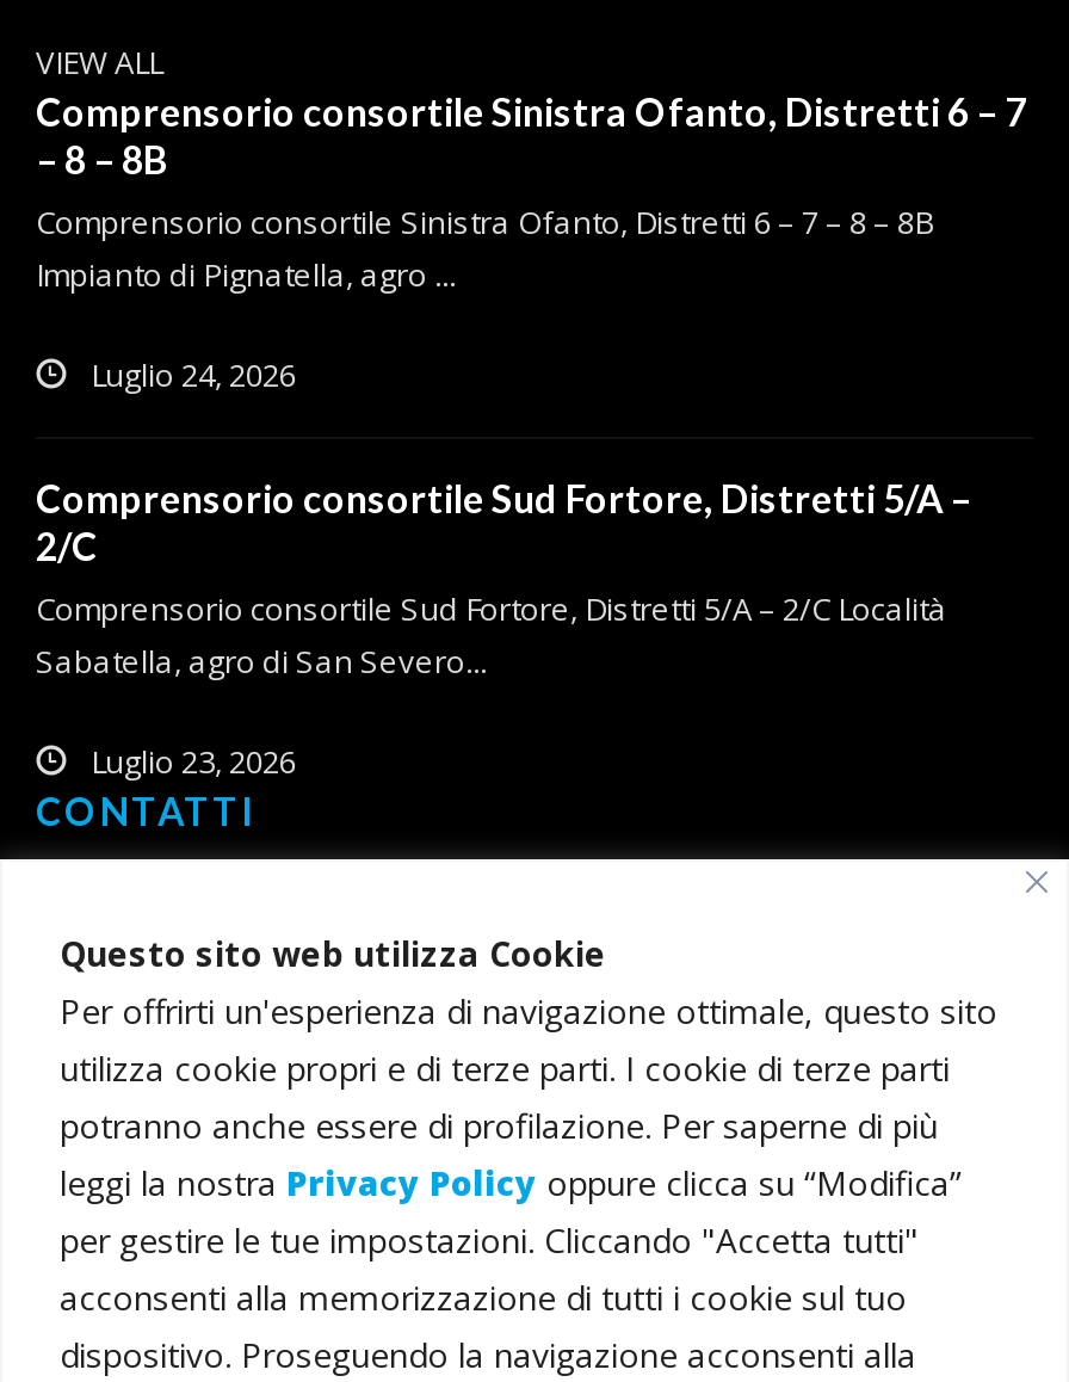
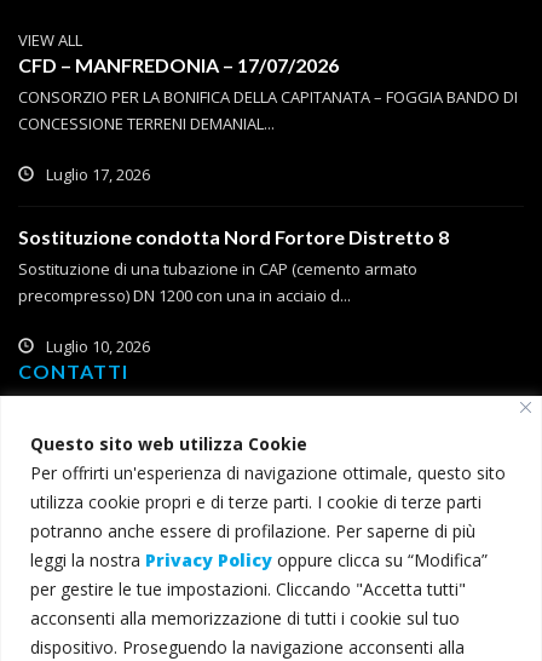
- Comprensorio consortile Sinistra Ofanto, Distretti 6 – 7
- – 8 – 8B
- Comprensorio consortile Sinistra Ofanto, Distretti 6 – 7 – 8 – 8B
- Impianto di Pignatella, agro ...
+ CFD – MANFREDONIA – 17/07/2026
+ CONSORZIO PER LA BONIFICA DELLA CAPITANATA – FOGGIA BANDO DI
+ CONCESSIONE TERRENI DEMANIAL...

- Luglio 24, 2026
+ Luglio 17, 2026

- Comprensorio consortile Sud Fortore, Distretti 5/A –
- 2/C
- Comprensorio consortile Sud Fortore, Distretti 5/A – 2/C Località
- Sabatella, agro di San Severo...
+ Sostituzione condotta Nord Fortore Distretto 8
+ Sostituzione di una tubazione in CAP (cemento armato
+ precompresso) DN 1200 con una in acciaio d...

- Luglio 23, 2026
+ Luglio 10, 2026
